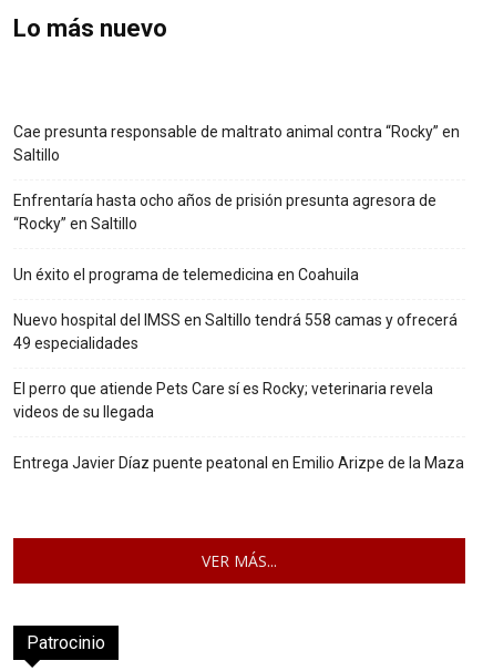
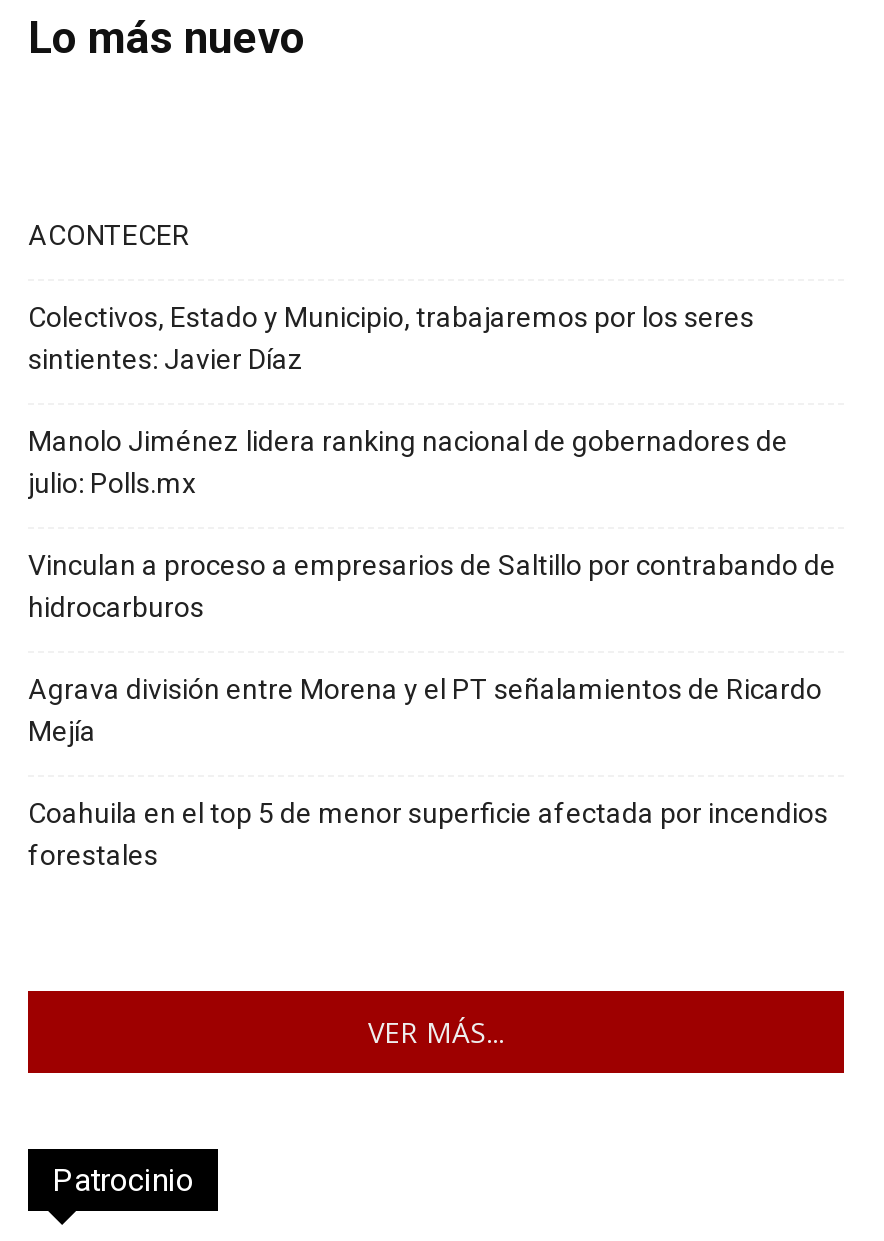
- Cae presunta responsable de maltrato animal contra “Rocky” en
- Saltillo
+ ACONTECER

- Enfrentaría hasta ocho años de prisión presunta agresora de
- “Rocky” en Saltillo
+ Colectivos, Estado y Municipio, trabajaremos por los seres
+ sintientes: Javier Díaz

- Un éxito el programa de telemedicina en Coahuila
+ Manolo Jiménez lidera ranking nacional de gobernadores de
+ julio: Polls.mx

- Nuevo hospital del IMSS en Saltillo tendrá 558 camas y ofrecerá
- 49 especialidades
+ Vinculan a proceso a empresarios de Saltillo por contrabando de
+ hidrocarburos

- El perro que atiende Pets Care sí es Rocky; veterinaria revela
- videos de su llegada
+ Agrava división entre Morena y el PT señalamientos de Ricardo
+ Mejía

- Entrega Javier Díaz puente peatonal en Emilio Arizpe de la Maza
+ Coahuila en el top 5 de menor superficie afectada por incendios
+ forestales
